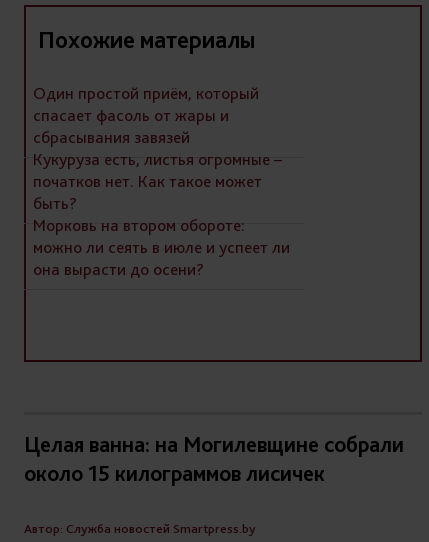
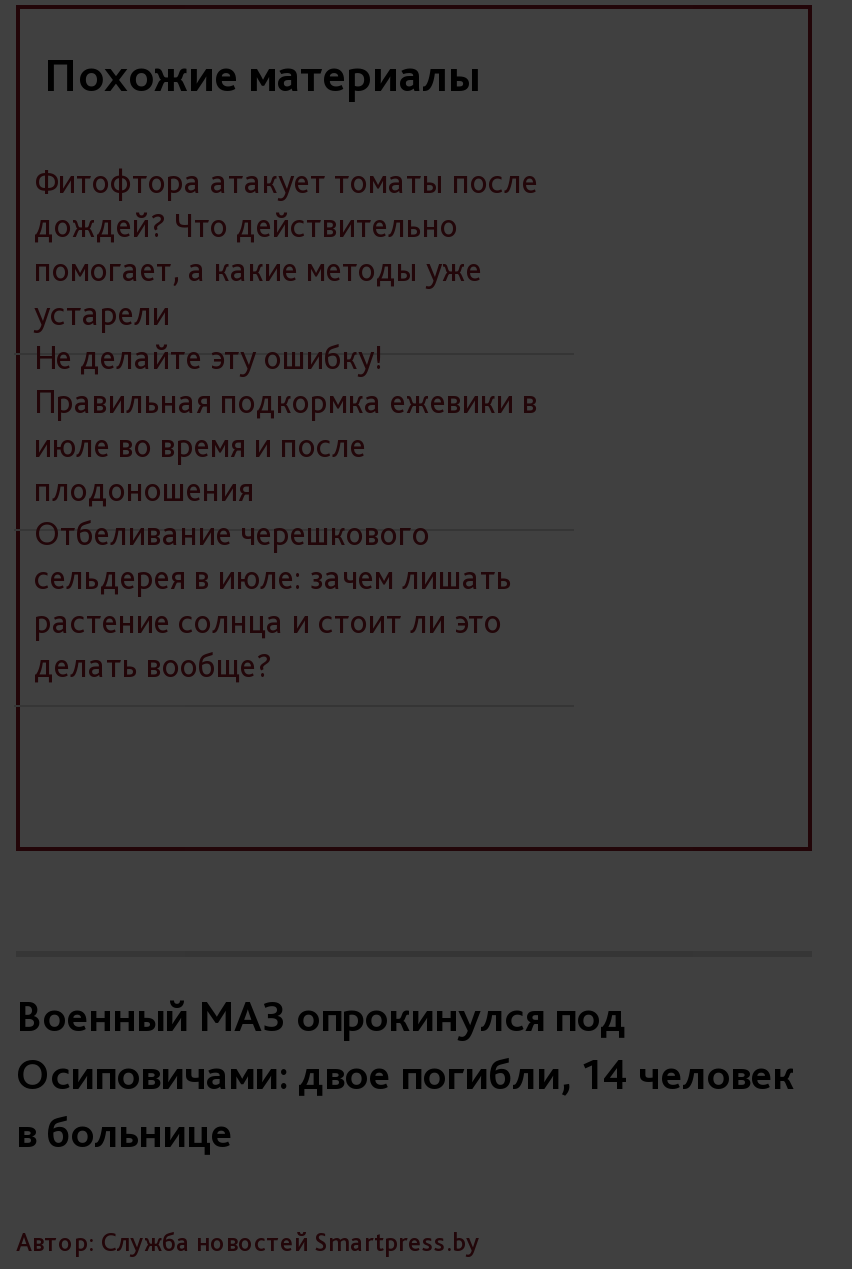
- Один простой приём, который
- спасает фасоль от жары и
- сбрасывания завязей
- Кукуруза есть, листья огромные –
- початков нет. Как такое может
- быть?
- Морковь на втором обороте:
- можно ли сеять в июле и успеет ли
- она вырасти до осени?
+ Фитофтора атакует томаты после
+ дождей? Что действительно
+ помогает, а какие методы уже
+ устарели
+ Не делайте эту ошибку!
+ Правильная подкормка ежевики в
+ июле во время и после
+ плодоношения
+ Отбеливание черешкового
+ сельдерея в июле: зачем лишать
+ растение солнца и стоит ли это
+ делать вообще?

- Целая ванна: на Могилевщине собрали
- около 15 килограммов лисичек
+ Военный МАЗ опрокинулся под
+ Осиповичами: двое погибли, 14 человек
+ в больнице
